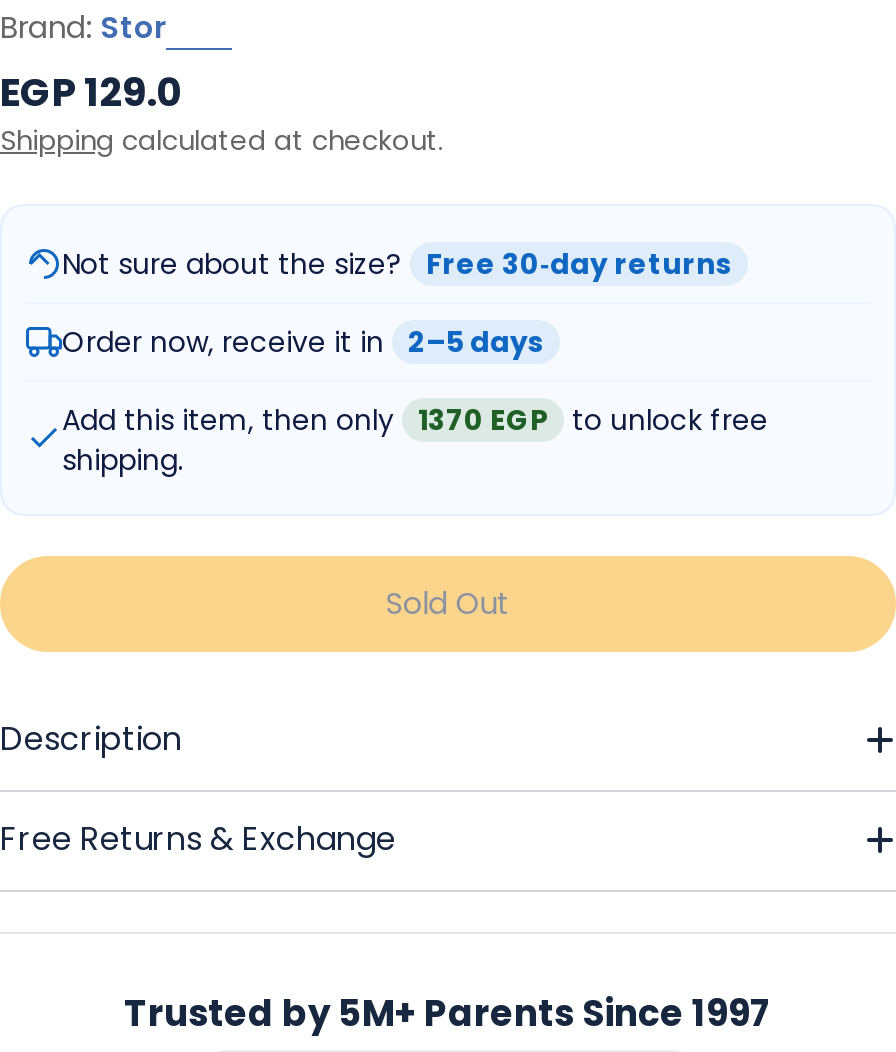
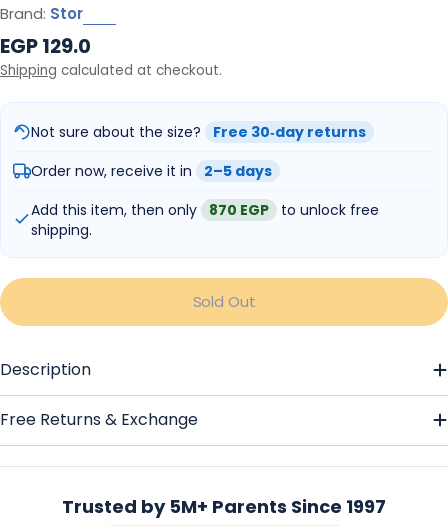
- Add this item, then only 1370 EGP to unlock free
+ Add this item, then only 870 EGP to unlock free
